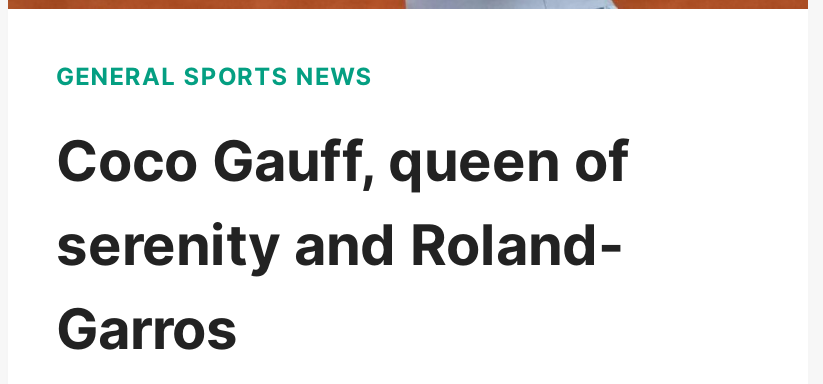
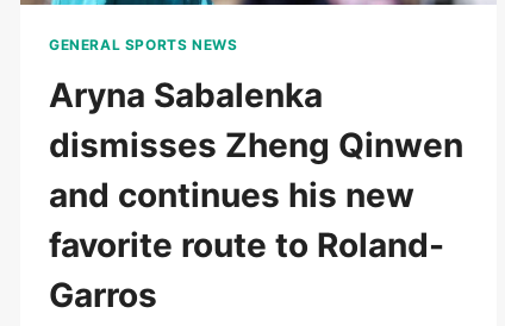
- Coco Gauff, queen of
- serenity and Roland-
+ Aryna Sabalenka
+ dismisses Zheng Qinwen
+ and continues his new
+ favorite route to Roland-
